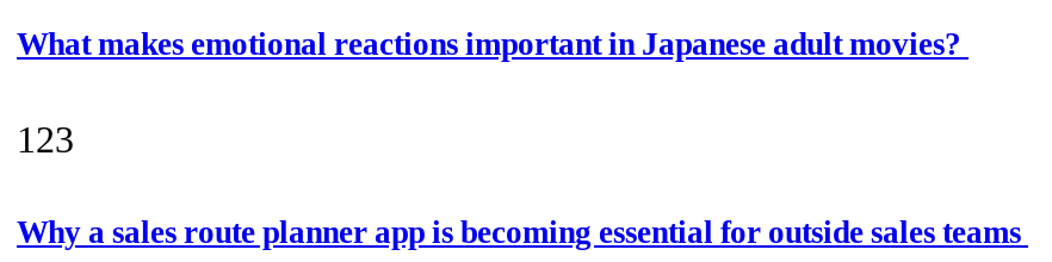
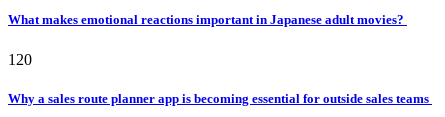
- 123
+ 120
